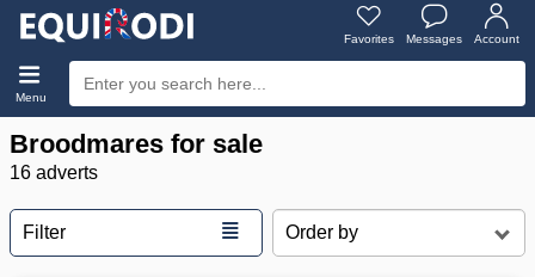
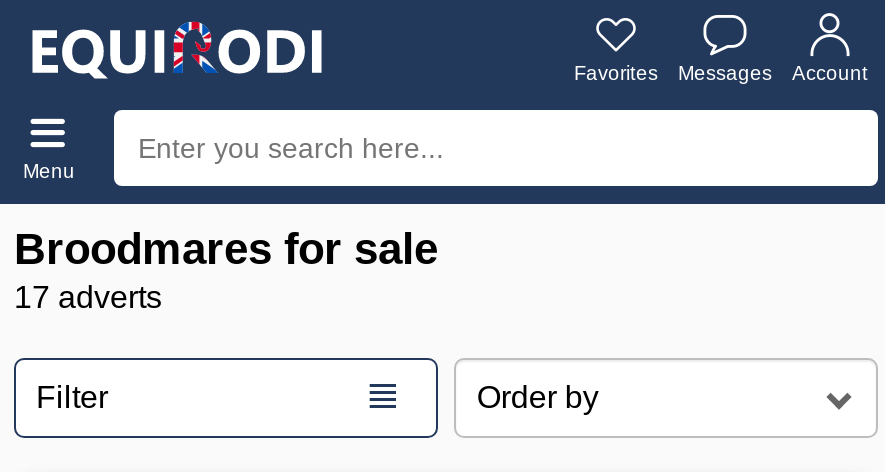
- 16 adverts
+ 17 adverts
